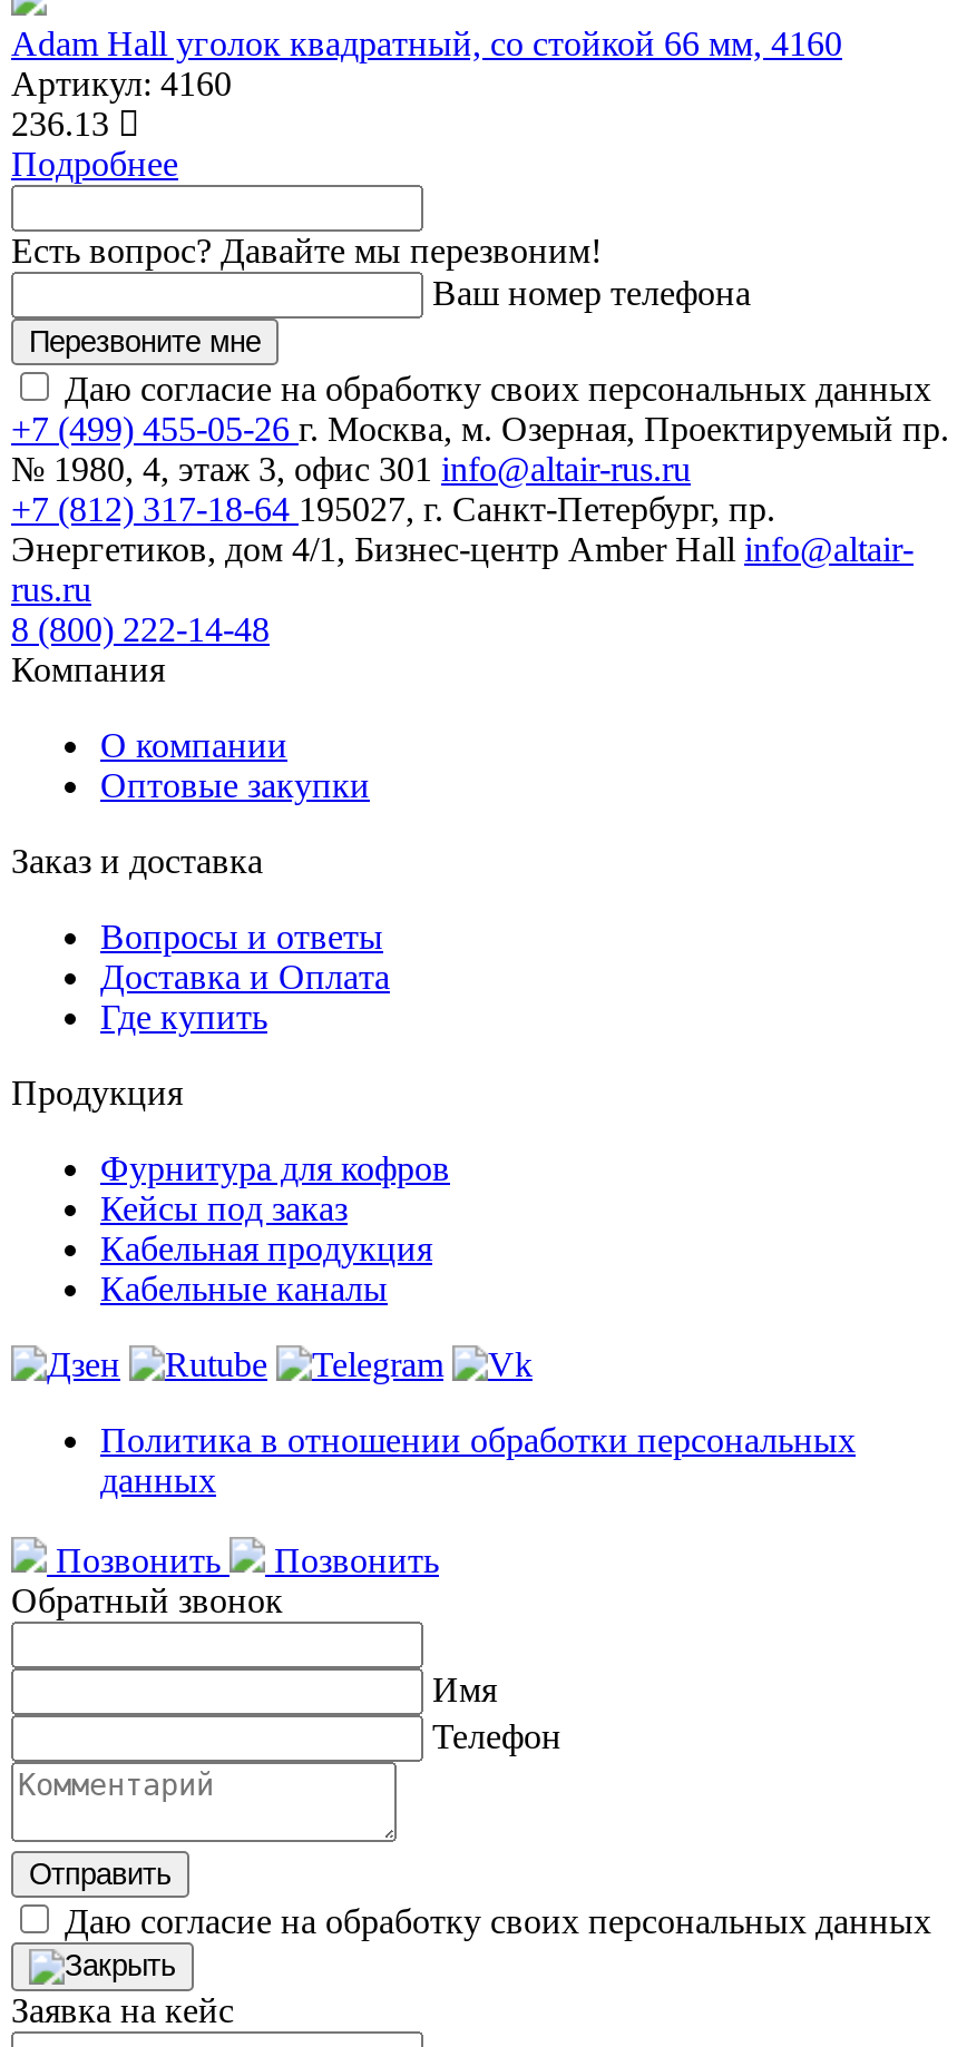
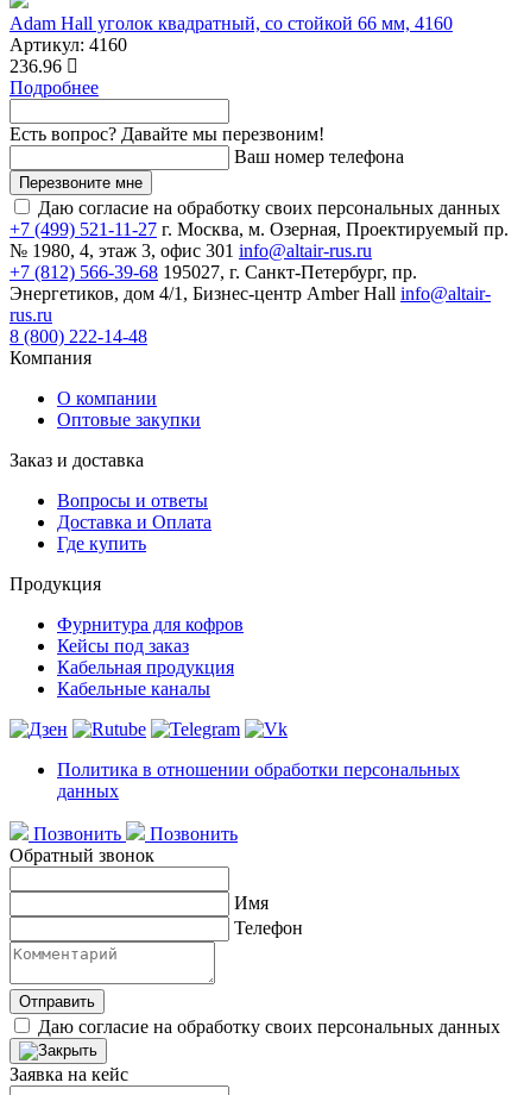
- 236.13
+ 236.96

- +7 (499) 455-05-26 г. Москва, м. Озерная, Проектируемый пр.
+ +7 (499) 521-11-27 г. Москва, м. Озерная, Проектируемый пр.

- +7 (812) 317-18-64 195027, г. Санкт-Петербург, пр.
+ +7 (812) 566-39-68 195027, г. Санкт-Петербург, пр.
